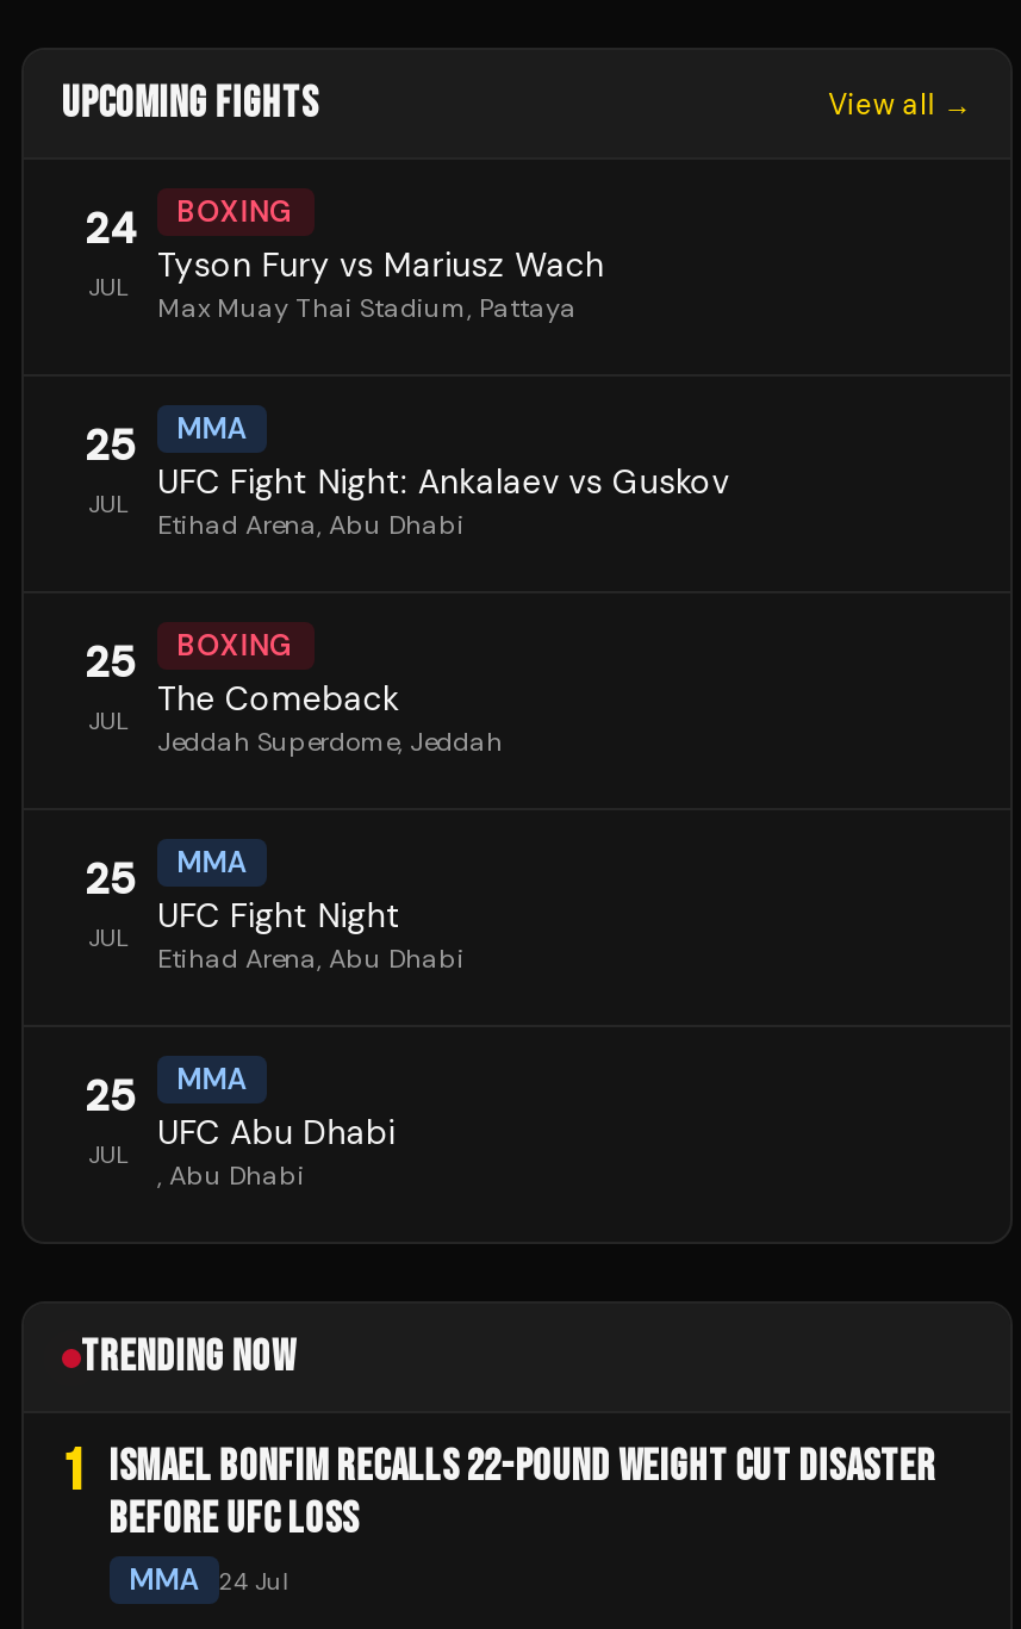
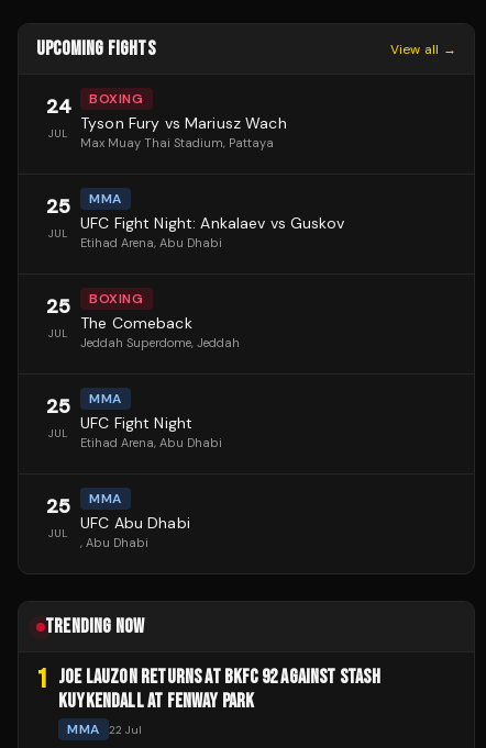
- 1 ISMAEL BONFIM RECALLS 22-POUND WEIGHT CUT DISASTER
- BEFORE UFC LOSS
+ 1 JOE LAUZON RETURNS AT BKFC 92 AGAINST STASH
+ KUYKENDALL AT FENWAY PARK

- MMA 24 Jul
+ MMA 22 Jul
